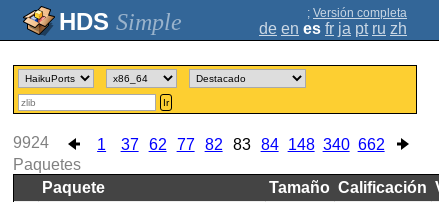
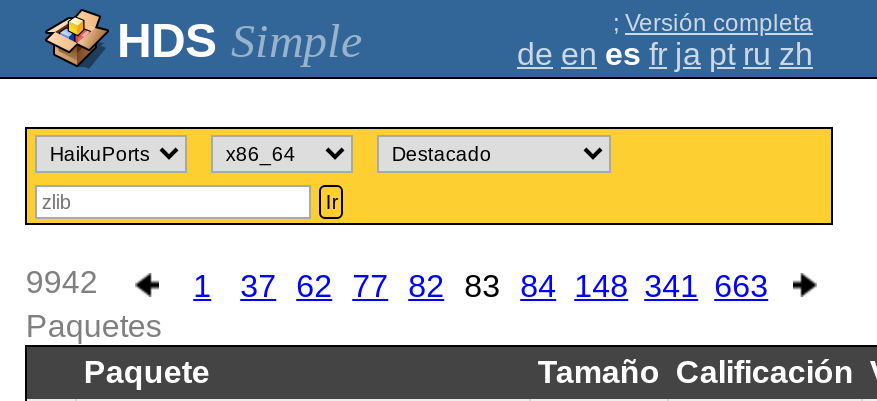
- 9924
+ 9942

- 1 37 62 77 82 83 84 148 340 662
+ 1 37 62 77 82 83 84 148 341 663
